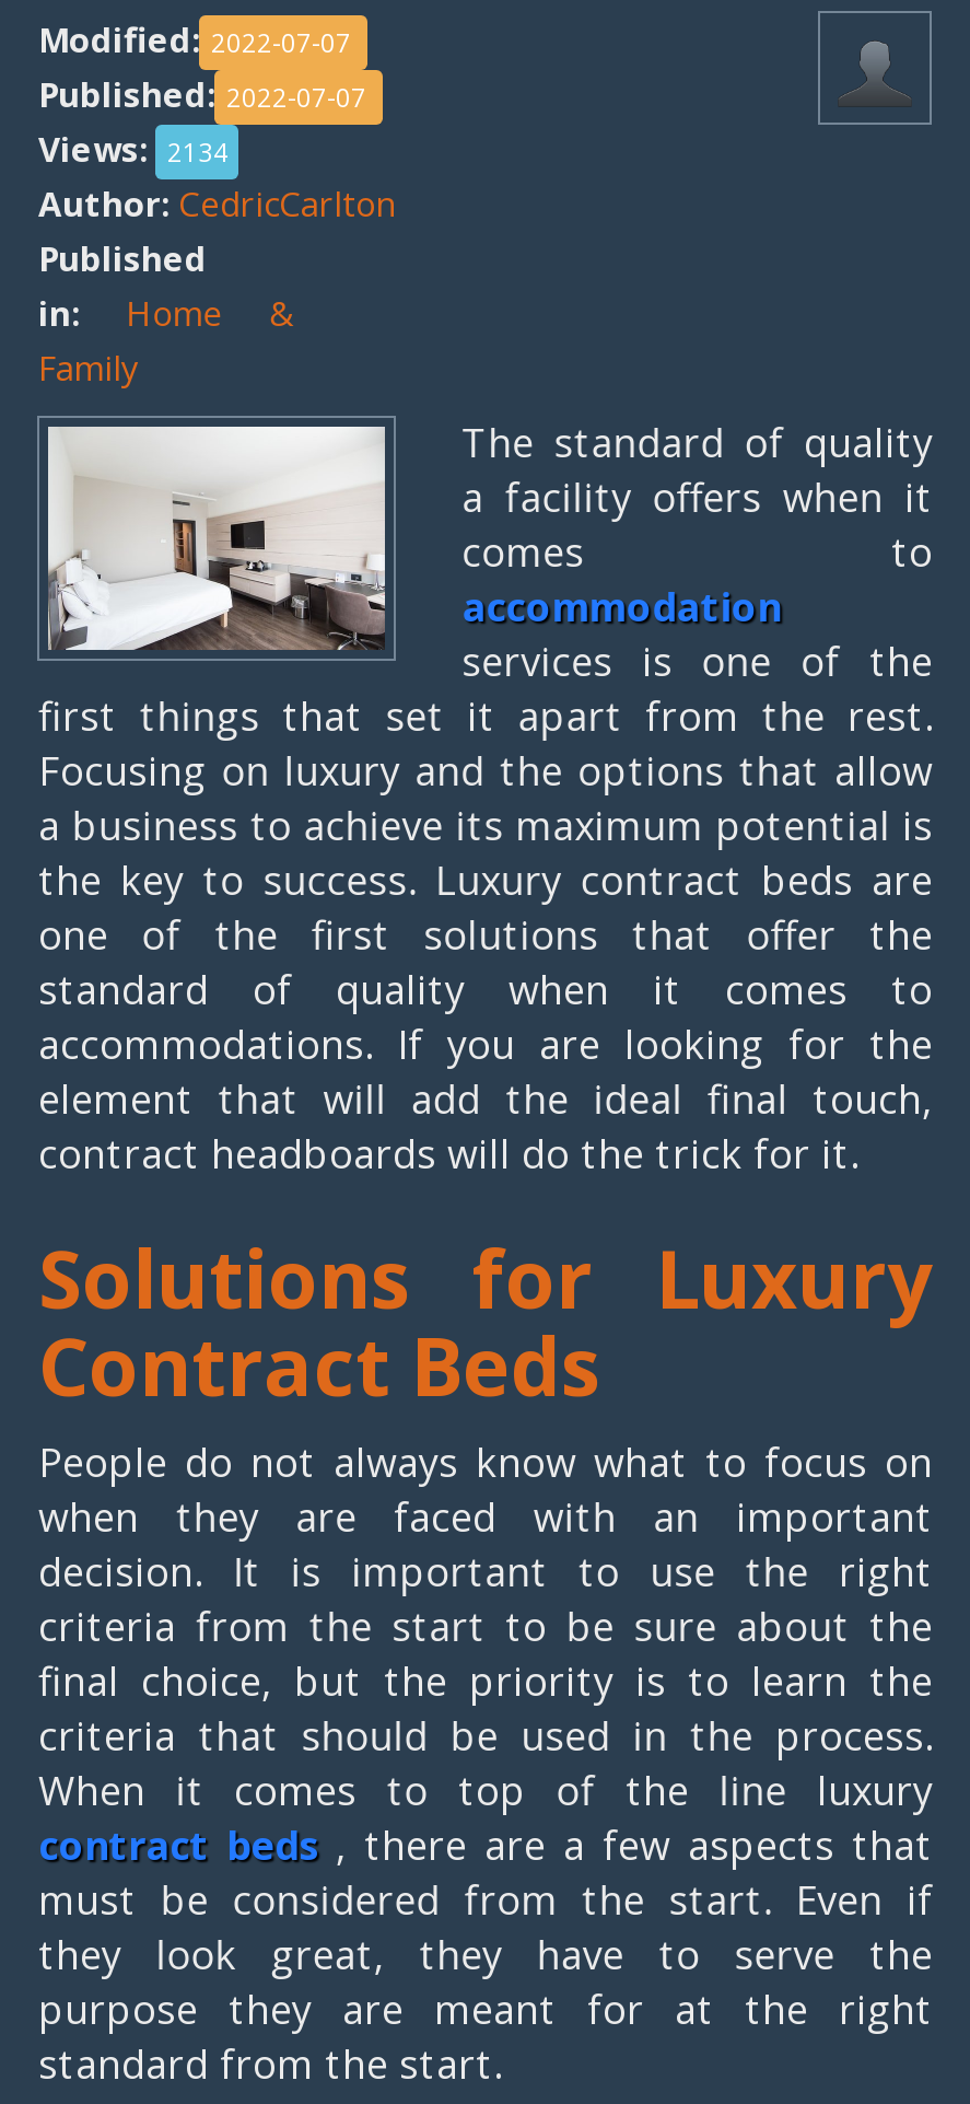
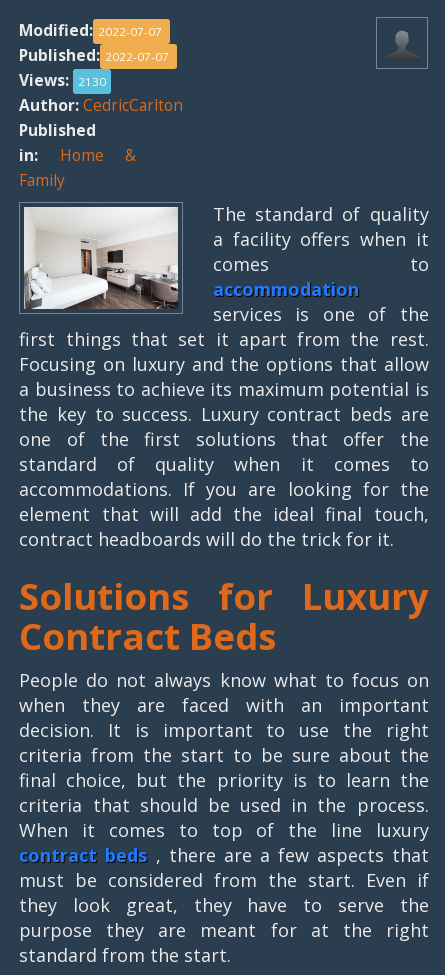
- Views: 2134
+ Views: 2130
